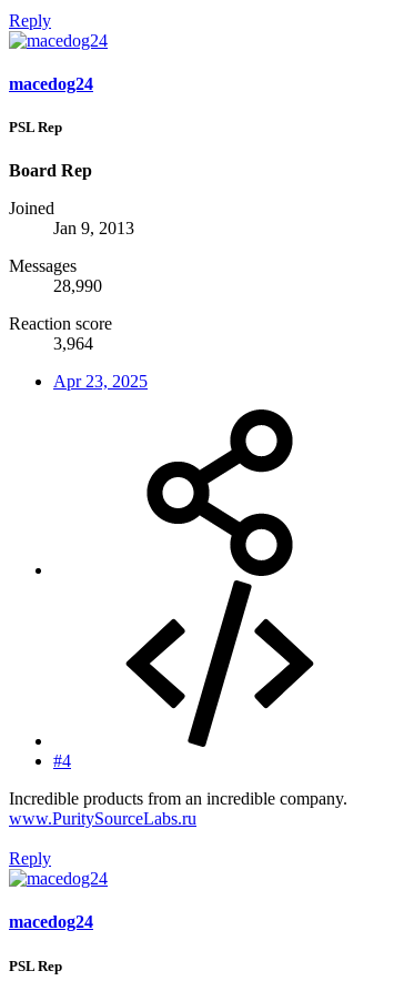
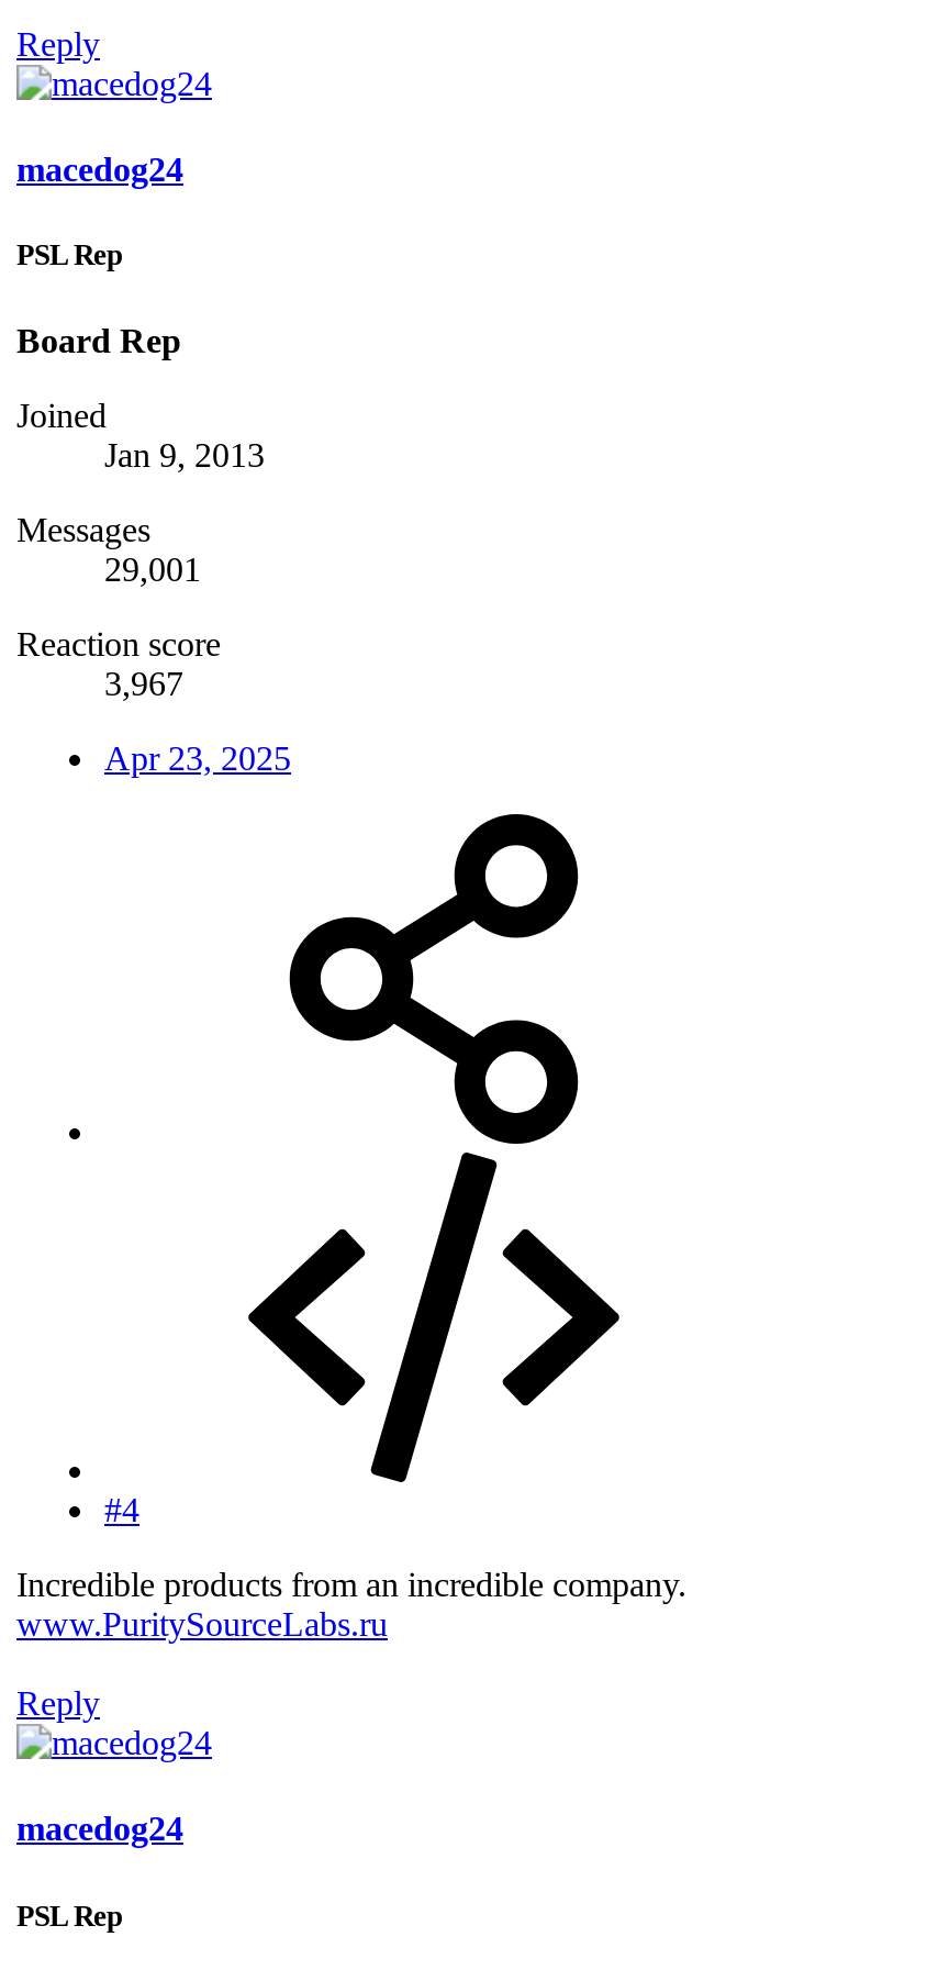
- 28,990
+ 29,001

- 3,964
+ 3,967
